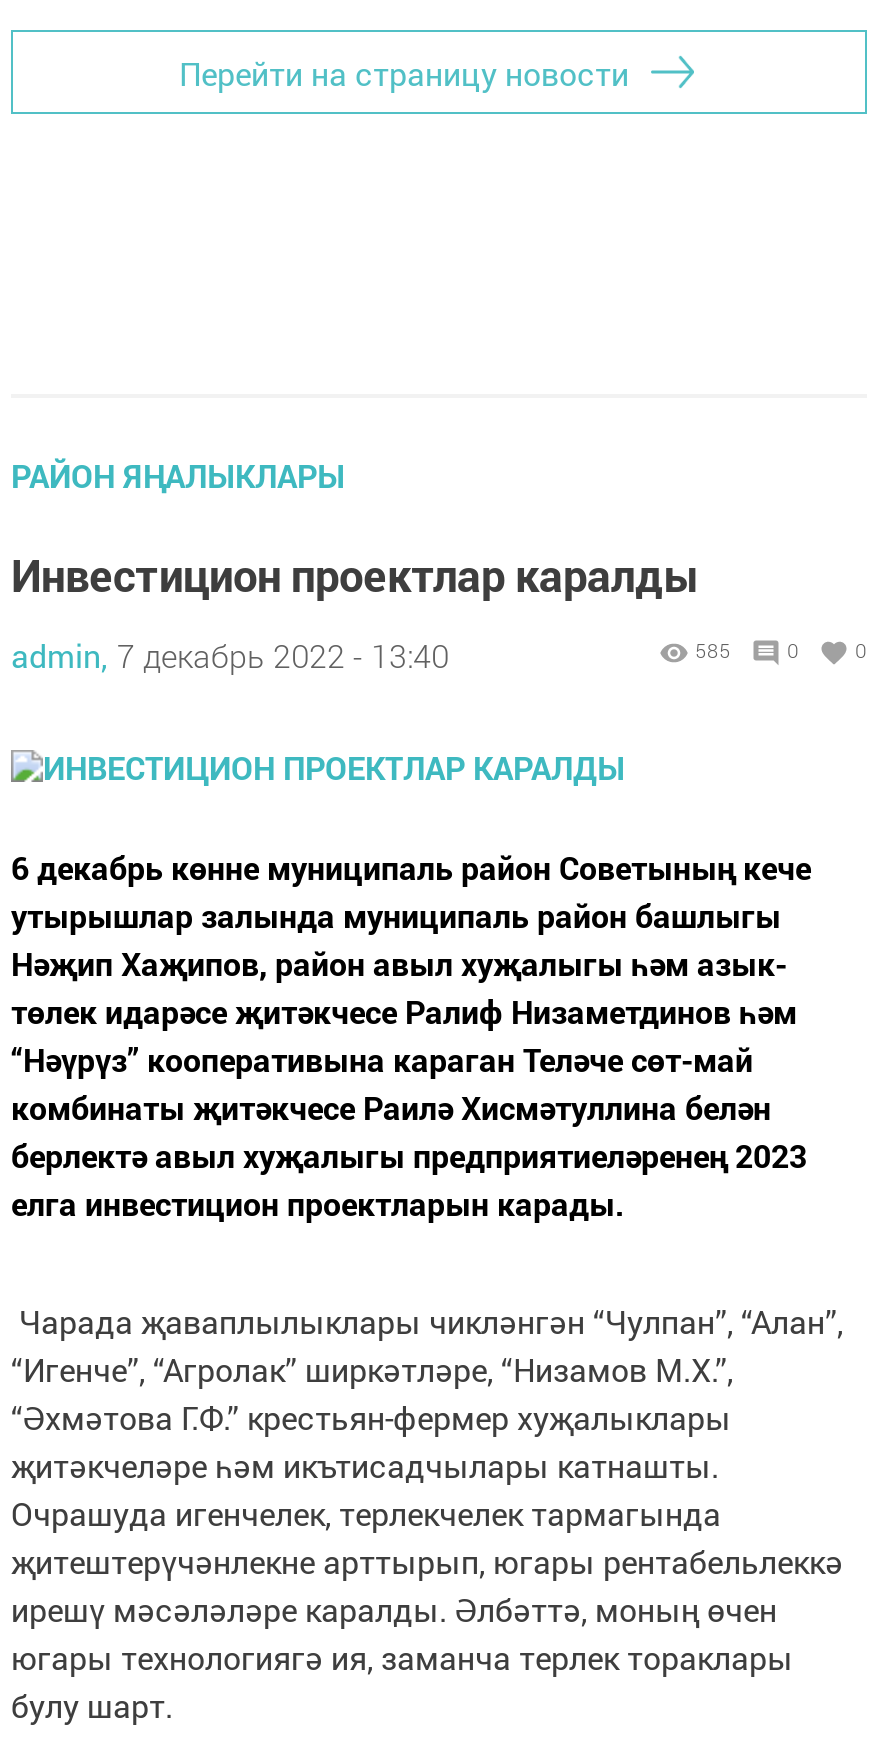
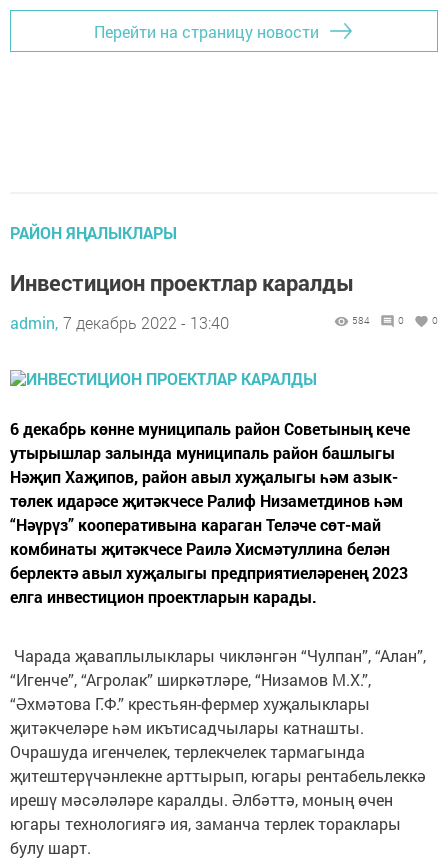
- 585
+ 584
